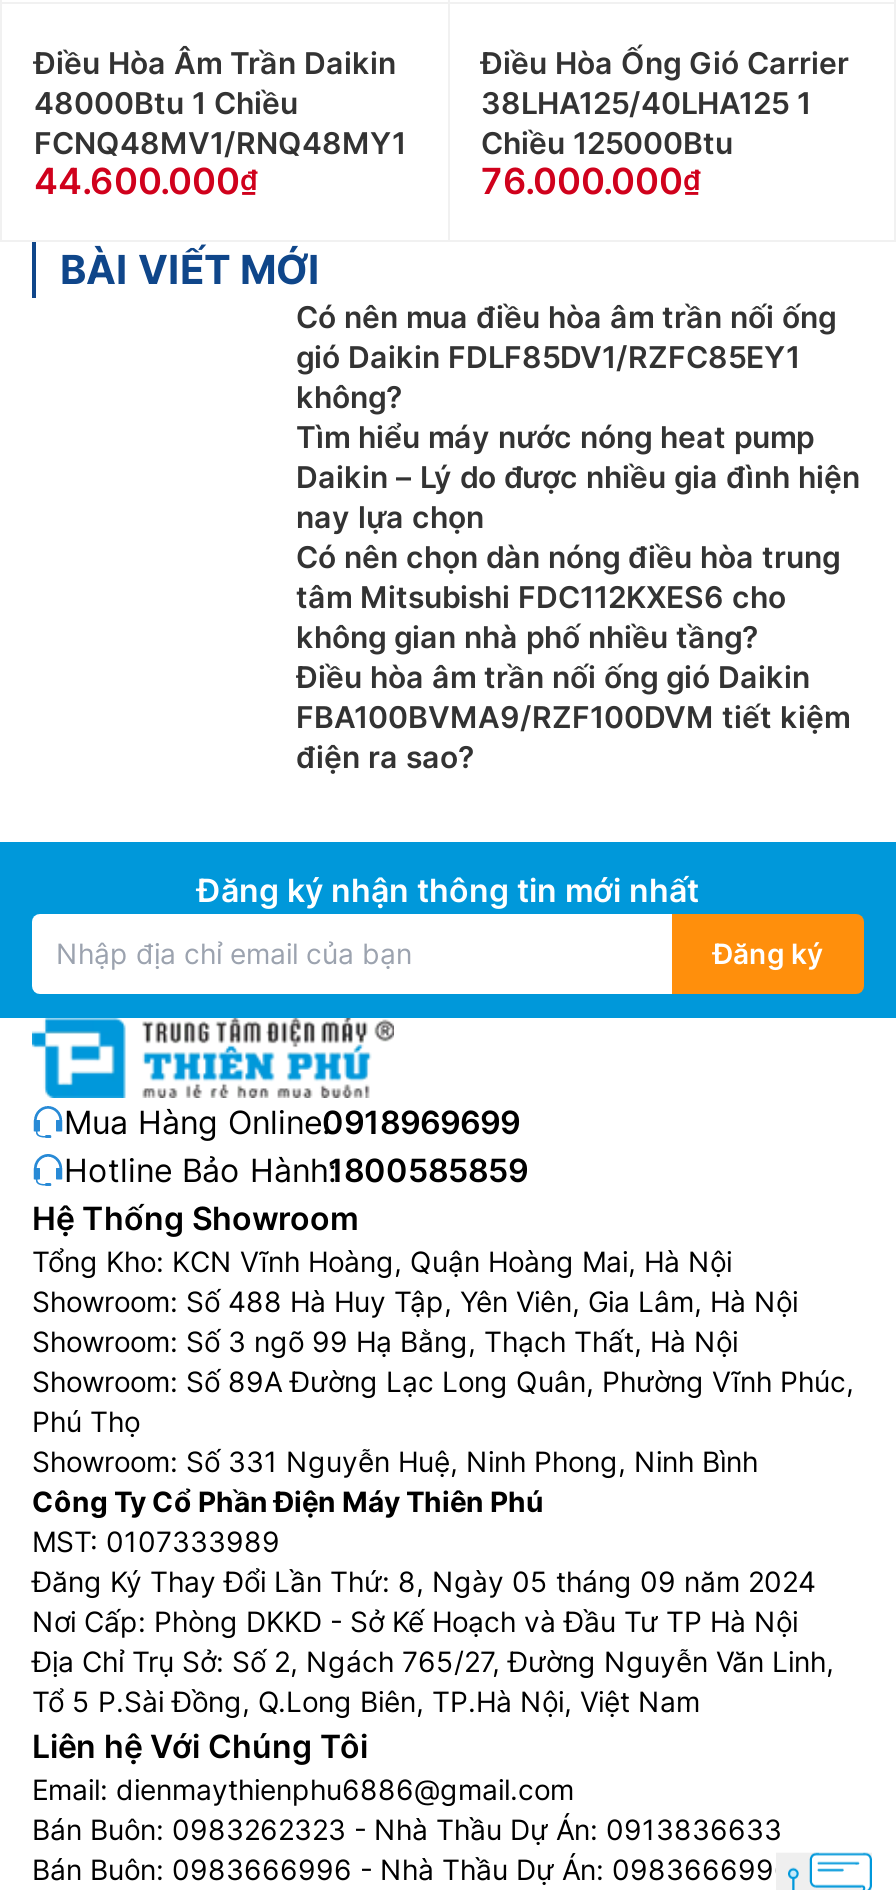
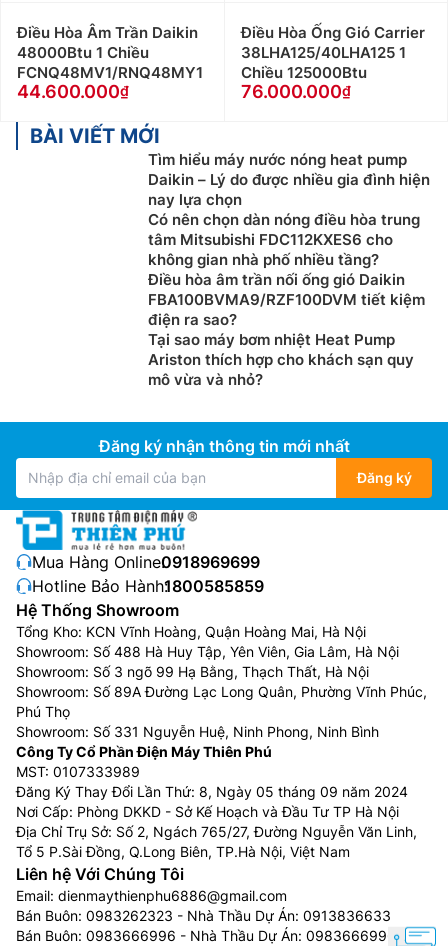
- Có nên mua điều hòa âm trần nối ống
- gió Daikin FDLF85DV1/RZFC85EY1
- không?

moved up: Tìm hiểu máy nước nóng heat pump | Daikin – Lý do được nhiều gia đình hiện | nay lựa chọn | ... | FBA100BVMA9/RZF100DVM tiết kiệm | điện ra sao?

+ Tại sao máy bơm nhiệt Heat Pump
+ Ariston thích hợp cho khách sạn quy
+ mô vừa và nhỏ?
